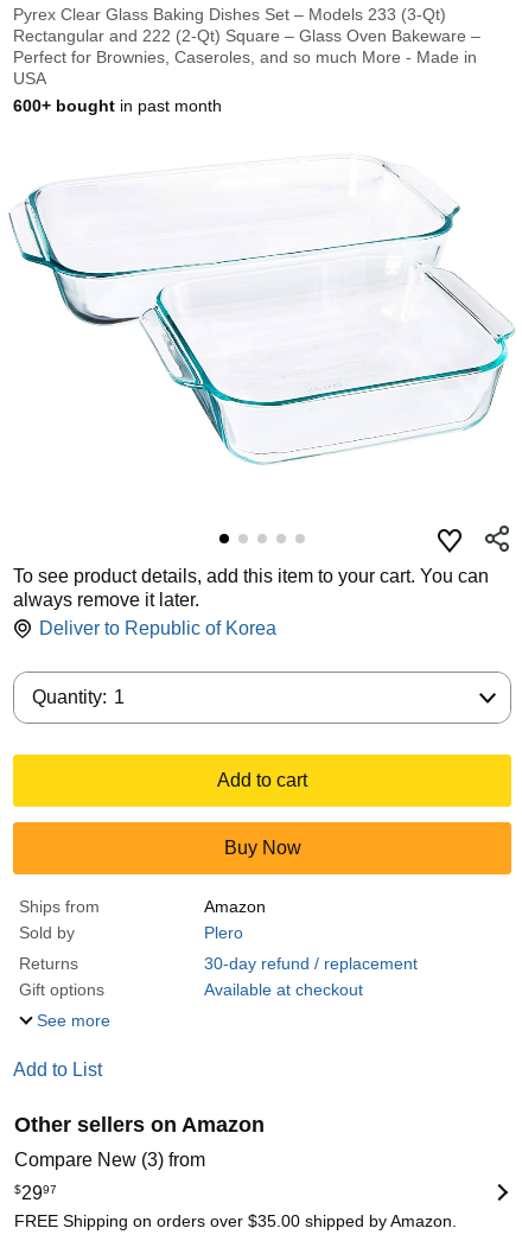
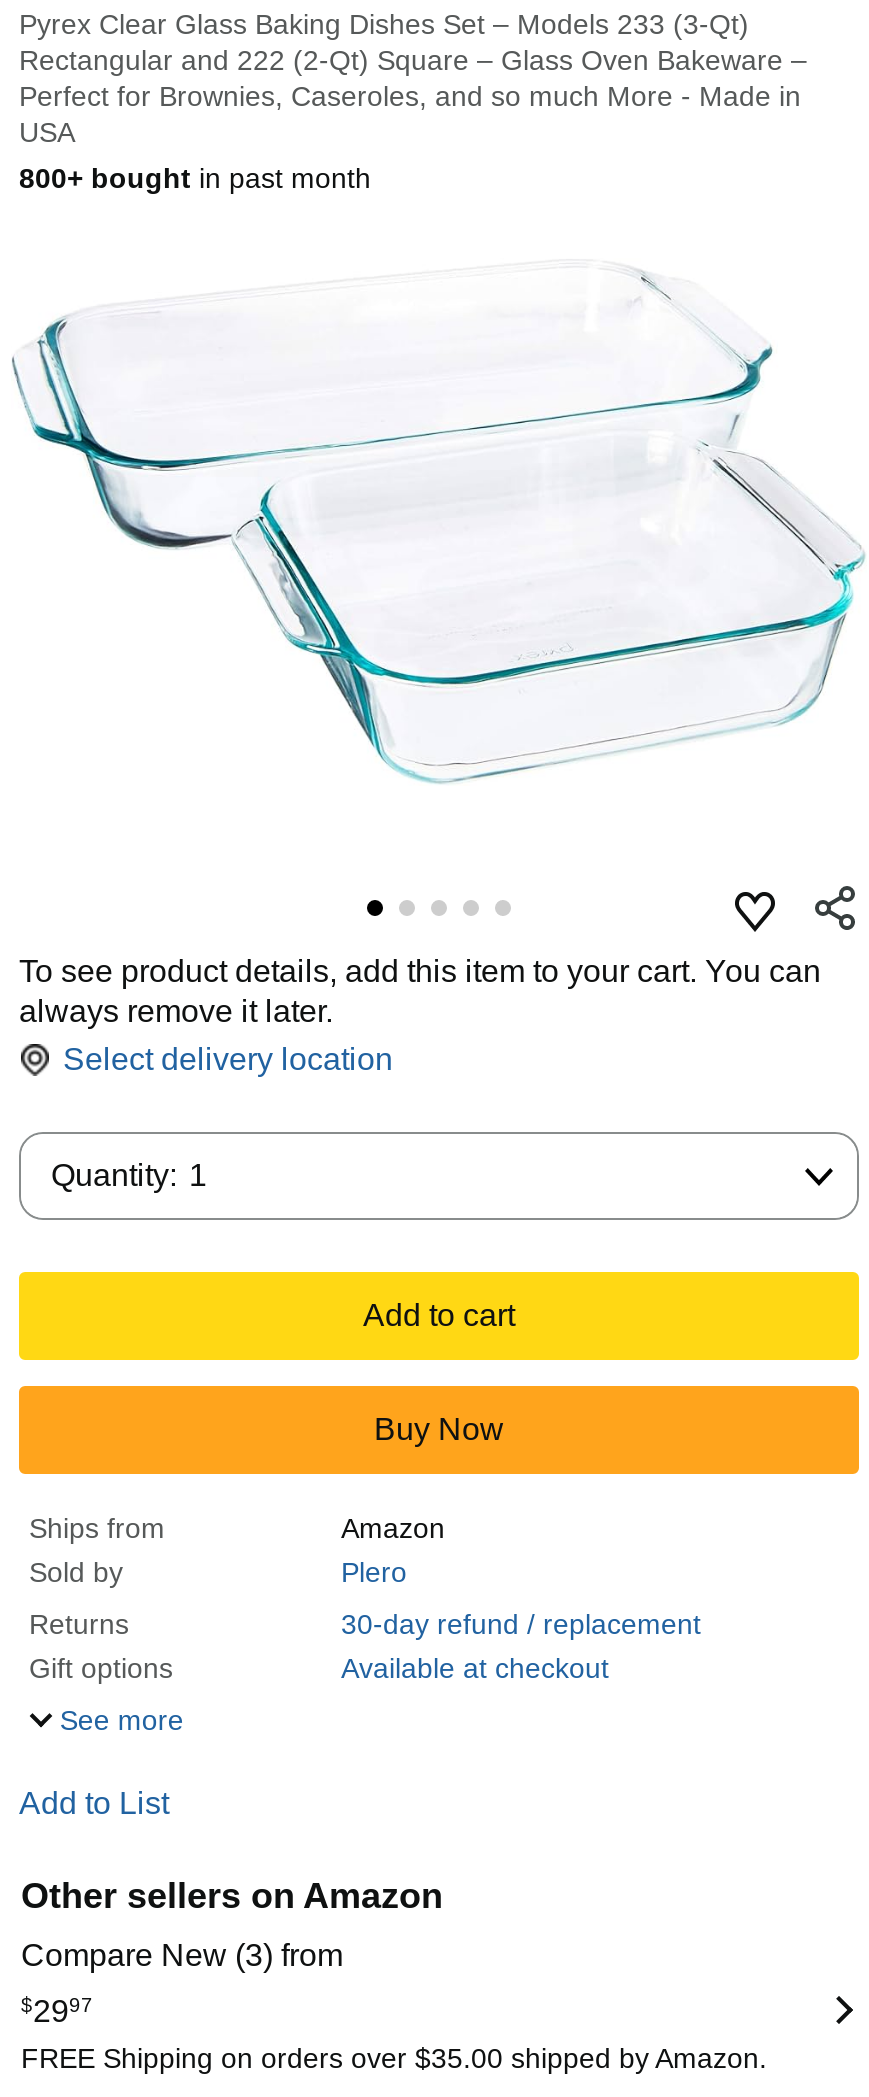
- 600+ bought in past month
+ 800+ bought in past month

- Deliver to Republic of Korea
+ Select delivery location
